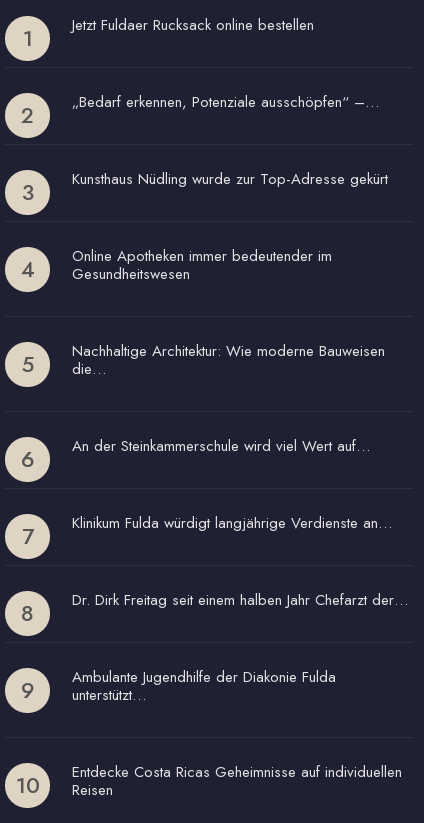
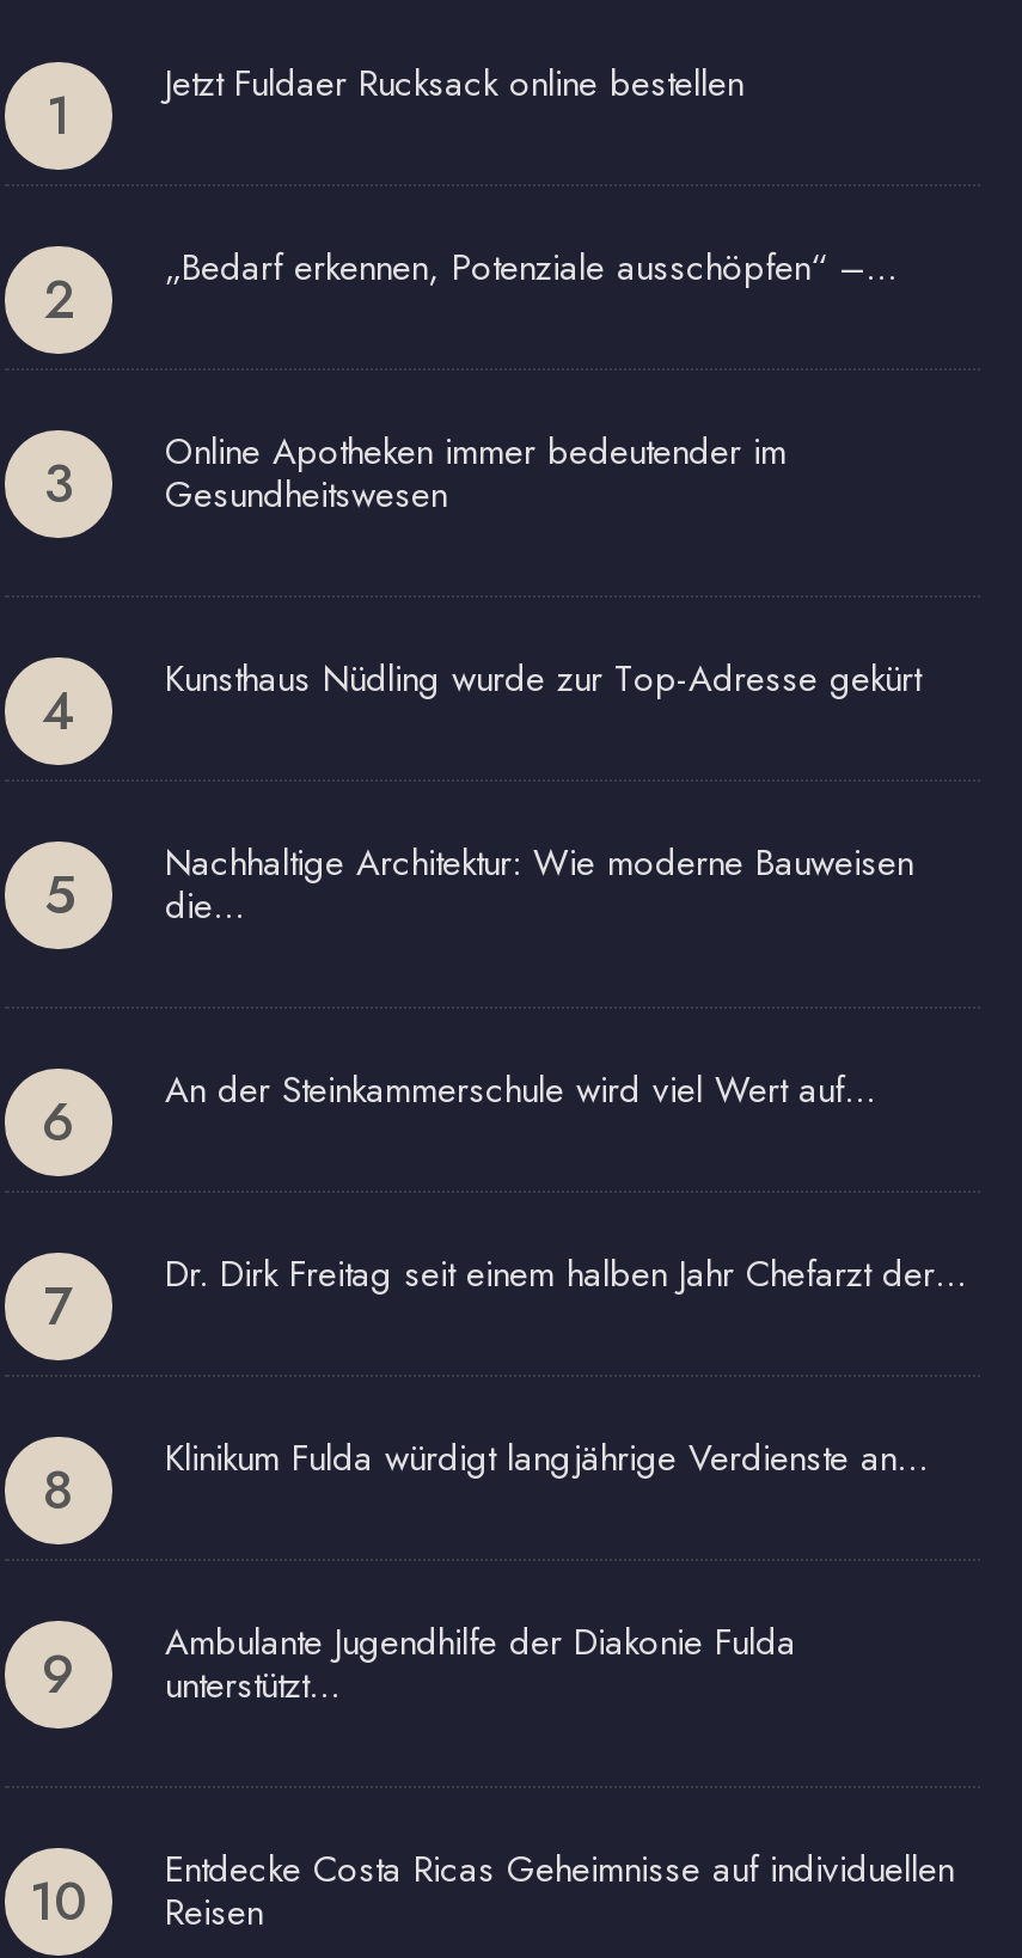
moved down: Kunsthaus Nüdling wurde zur Top-Adresse gekürt

moved up: Online Apotheken immer bedeutender im | Gesundheitswesen

moved down: Klinikum Fulda würdigt langjährige Verdienste an…

moved up: Dr. Dirk Freitag seit einem halben Jahr Chefarzt der…
